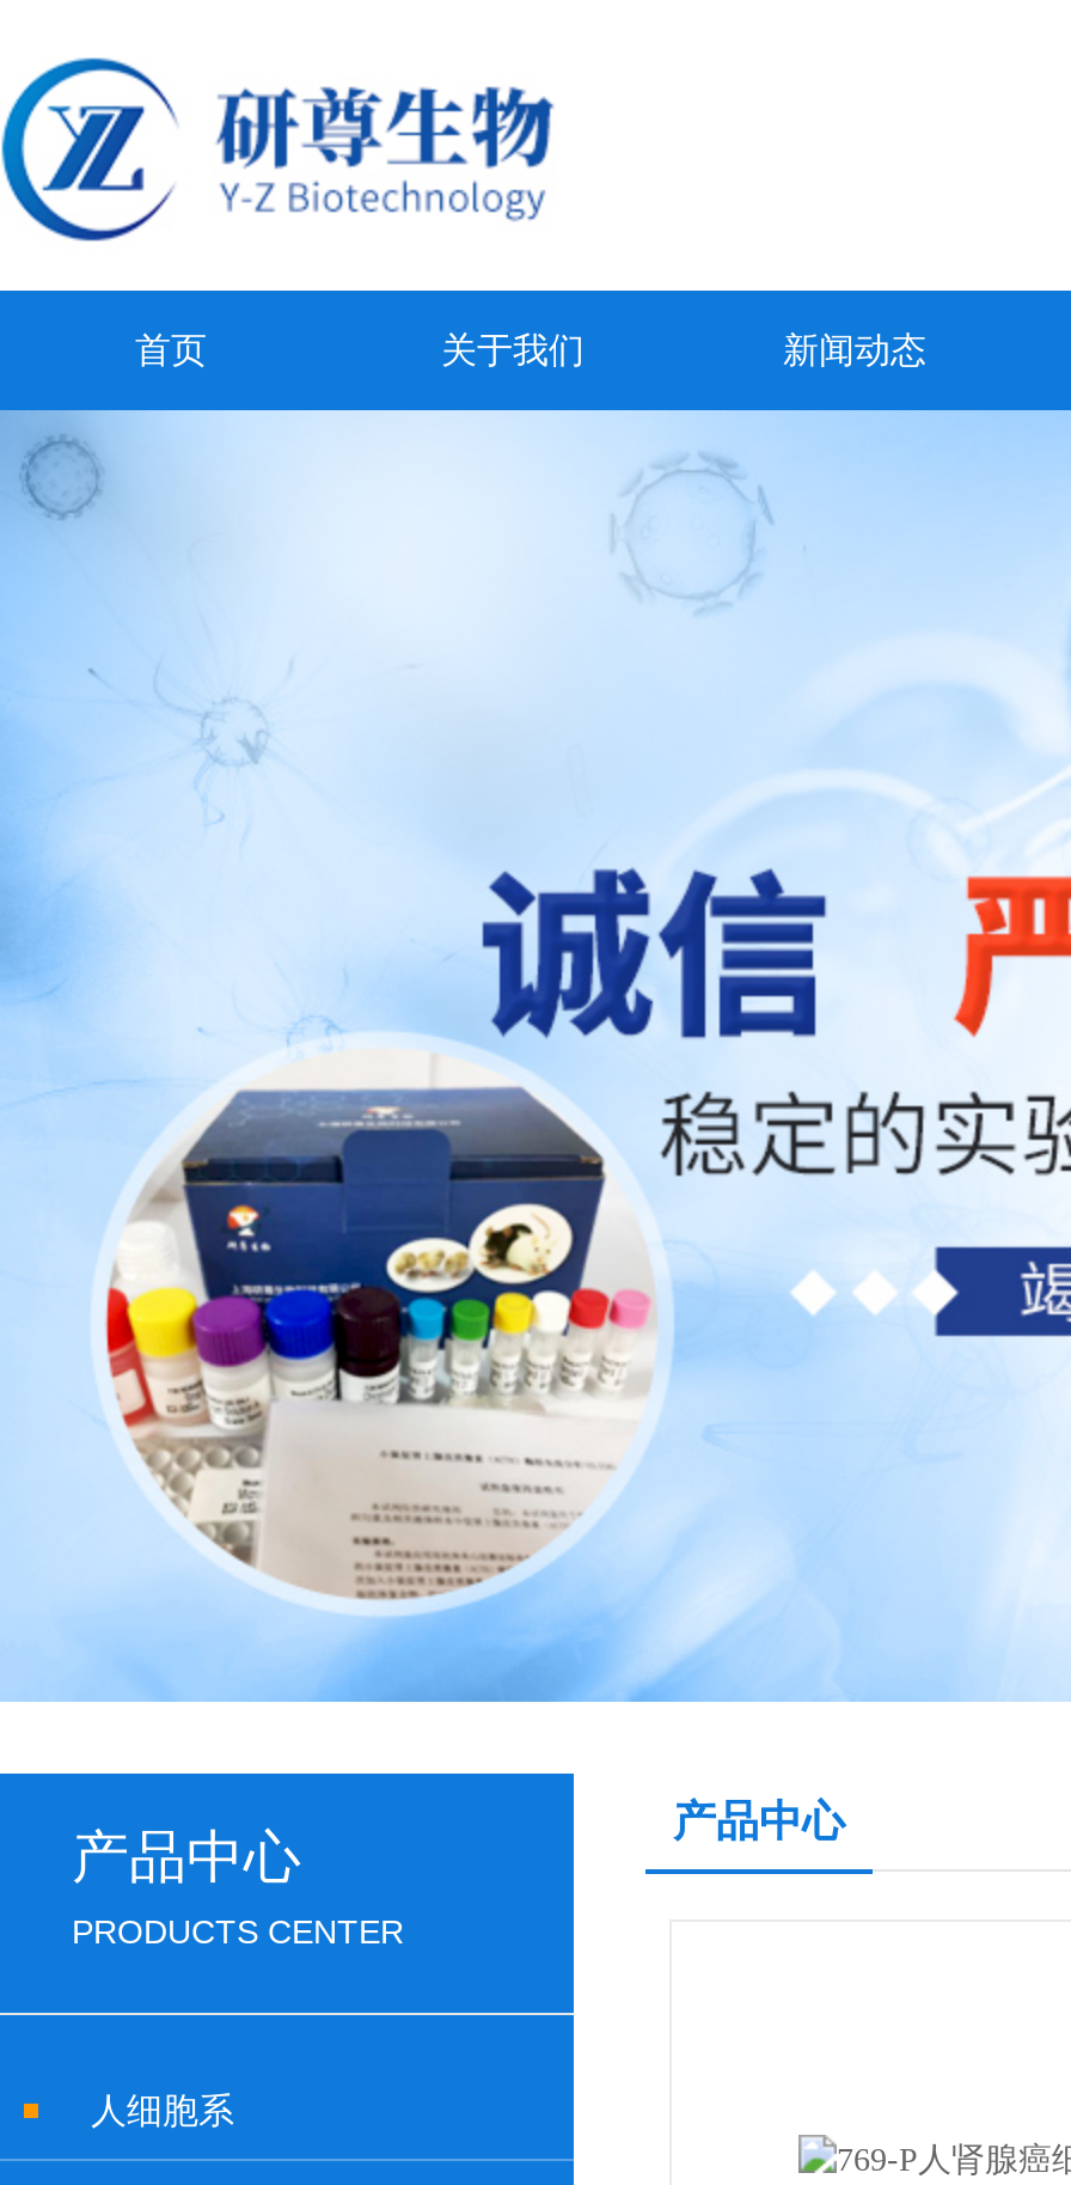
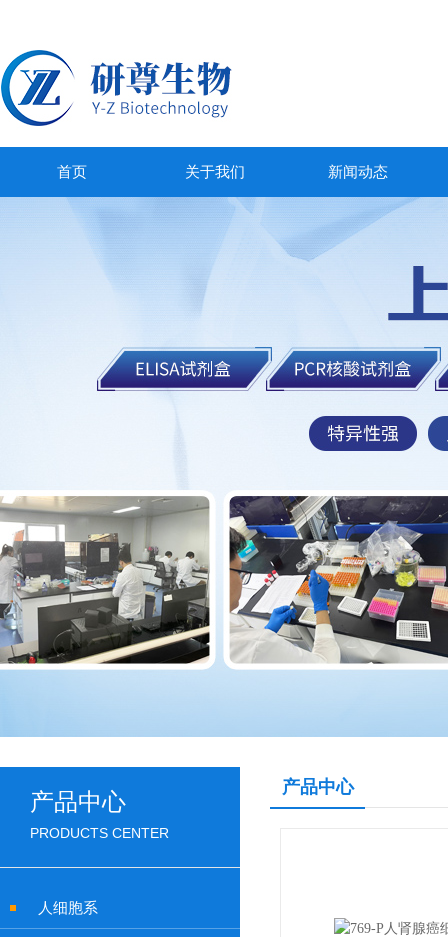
- [image]
+ [image]
